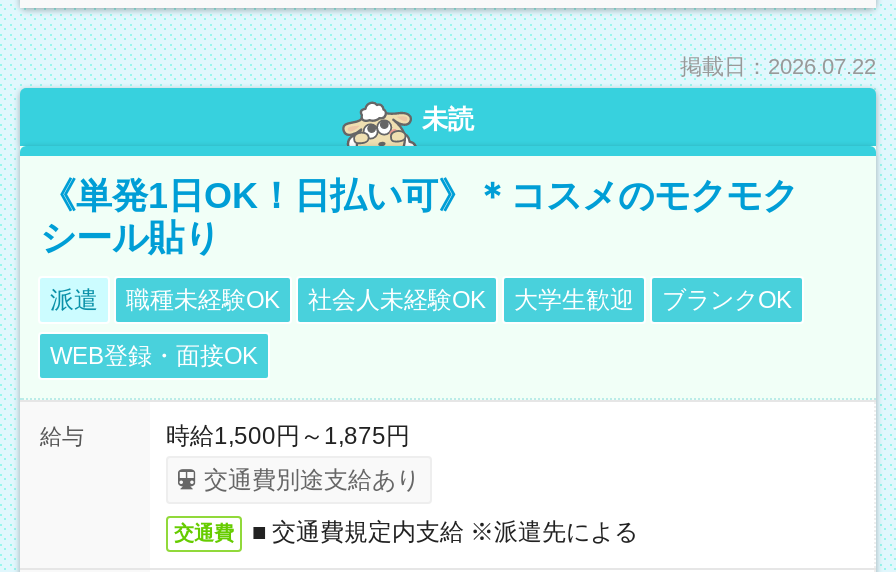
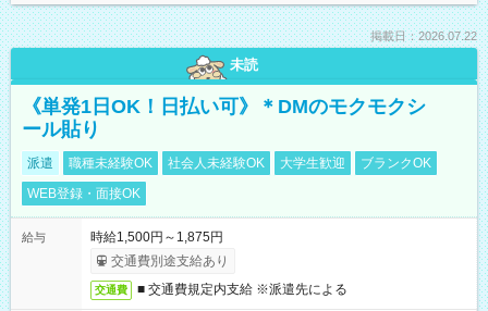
- 《単発1日OK！日払い可》＊コスメのモクモク
- シール貼り
+ 《単発1日OK！日払い可》＊DMのモクモクシ
+ ール貼り
